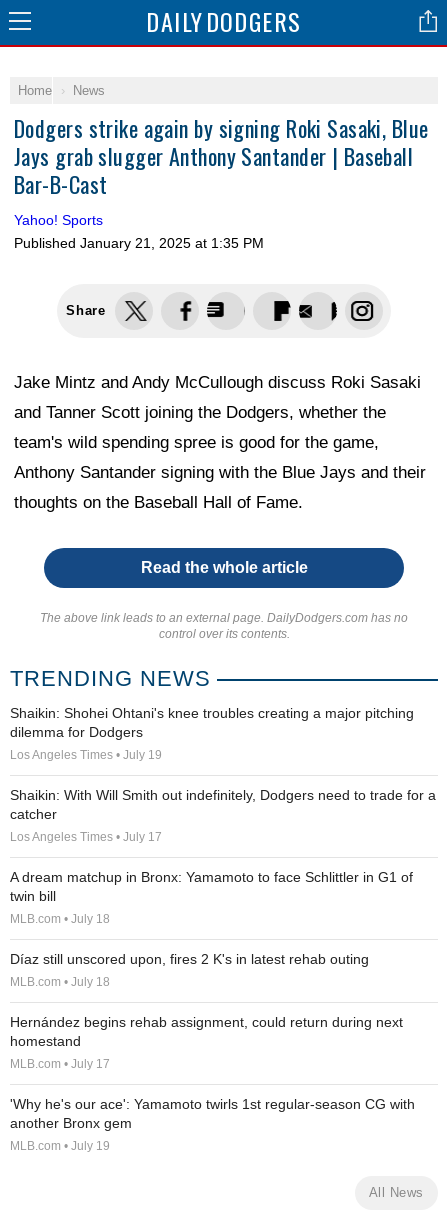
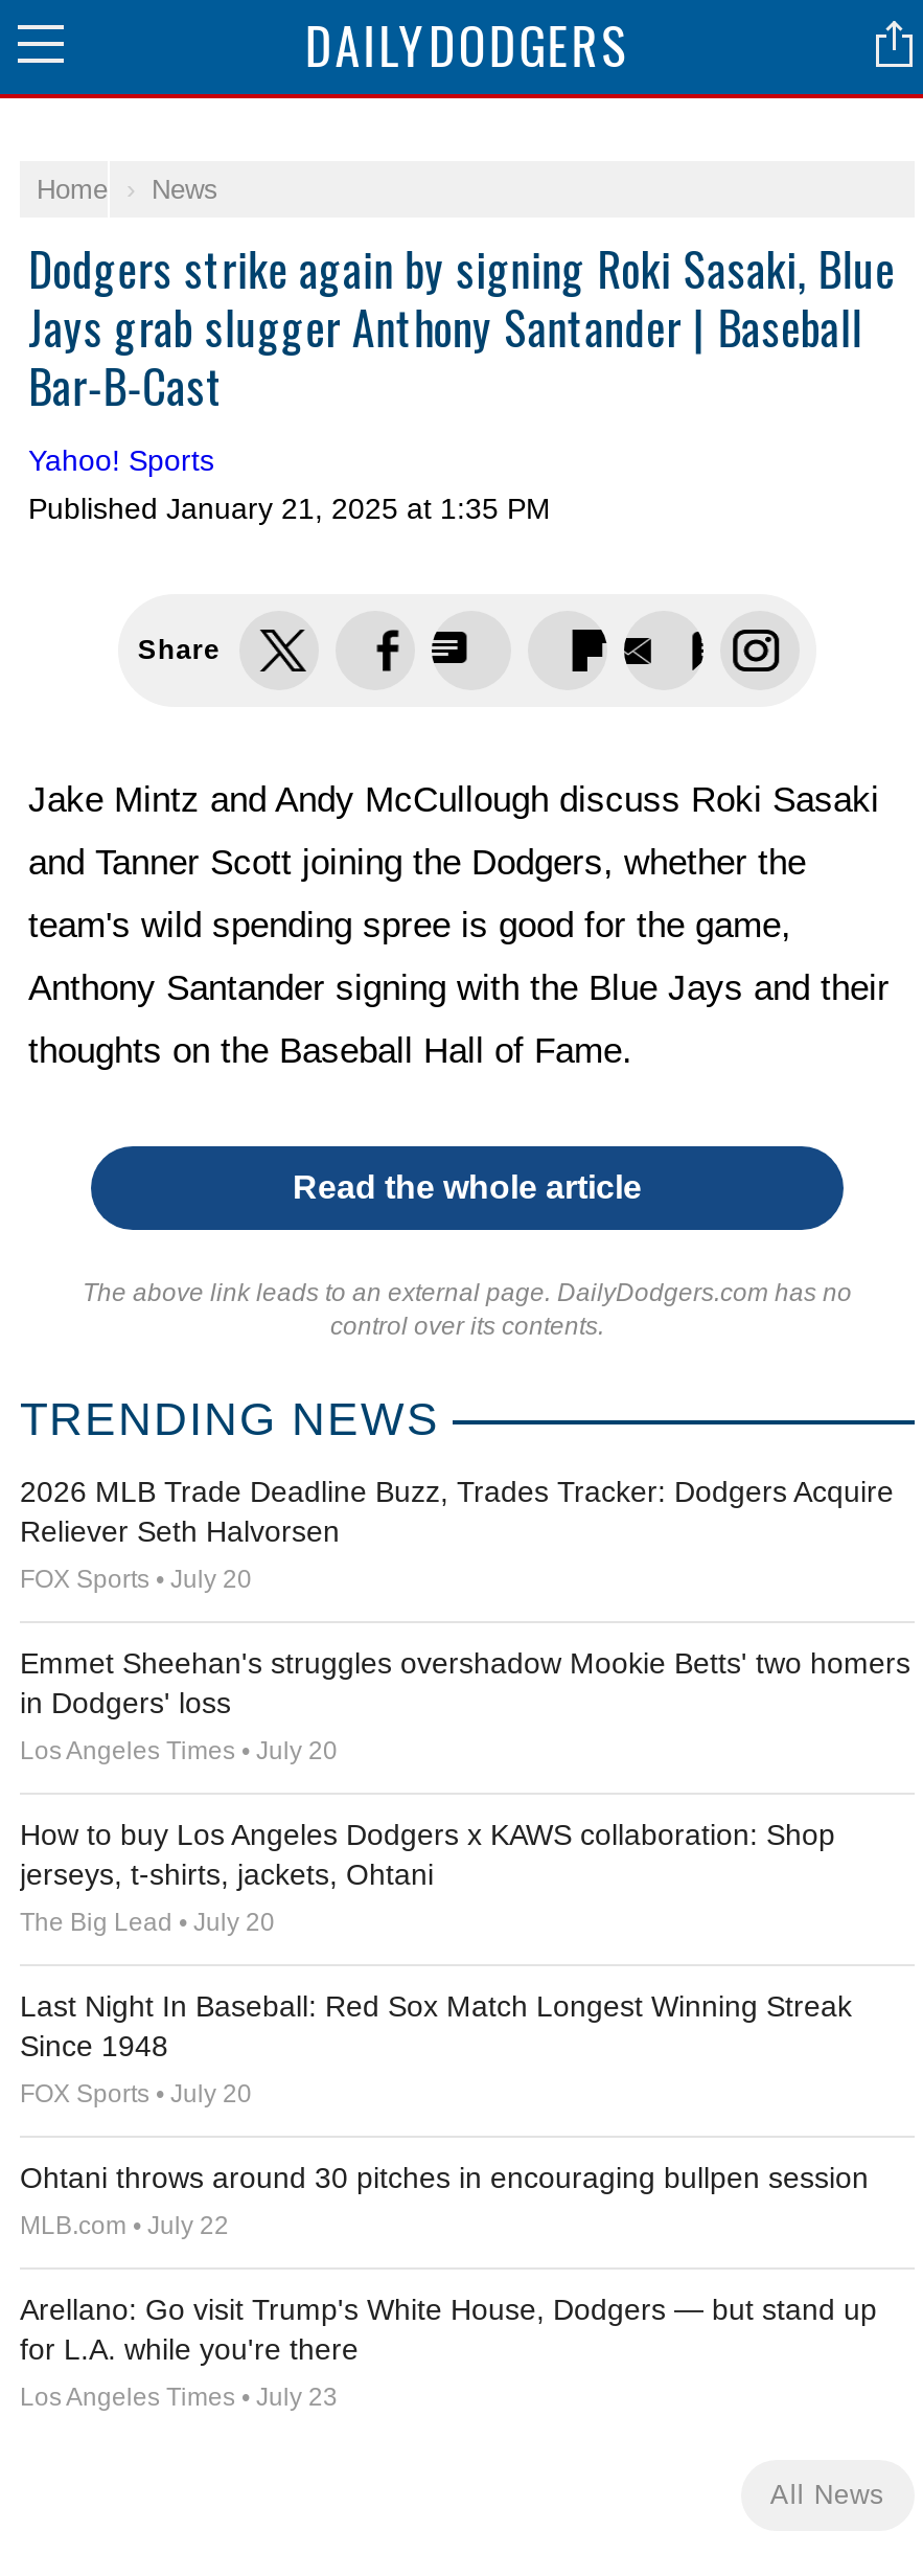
- Shaikin: Shohei Ohtani's knee troubles creating a major pitching
- dilemma for Dodgers
+ 2026 MLB Trade Deadline Buzz, Trades Tracker: Dodgers Acquire
+ Reliever Seth Halvorsen

- Los Angeles Times • July 19
+ FOX Sports • July 20

- Shaikin: With Will Smith out indefinitely, Dodgers need to trade for a
- catcher
+ Emmet Sheehan's struggles overshadow Mookie Betts' two homers
+ in Dodgers' loss

- Los Angeles Times • July 17
+ Los Angeles Times • July 20

- A dream matchup in Bronx: Yamamoto to face Schlittler in G1 of
- twin bill
+ How to buy Los Angeles Dodgers x KAWS collaboration: Shop
+ jerseys, t-shirts, jackets, Ohtani

- MLB.com • July 18
+ The Big Lead • July 20

- Díaz still unscored upon, fires 2 K's in latest rehab outing
+ Last Night In Baseball: Red Sox Match Longest Winning Streak
+ Since 1948

- MLB.com • July 18
+ FOX Sports • July 20

- Hernández begins rehab assignment, could return during next
- homestand
+ Ohtani throws around 30 pitches in encouraging bullpen session

- MLB.com • July 17
+ MLB.com • July 22

- 'Why he's our ace': Yamamoto twirls 1st regular-season CG with
- another Bronx gem
+ Arellano: Go visit Trump's White House, Dodgers — but stand up
+ for L.A. while you're there

- MLB.com • July 19
+ Los Angeles Times • July 23
